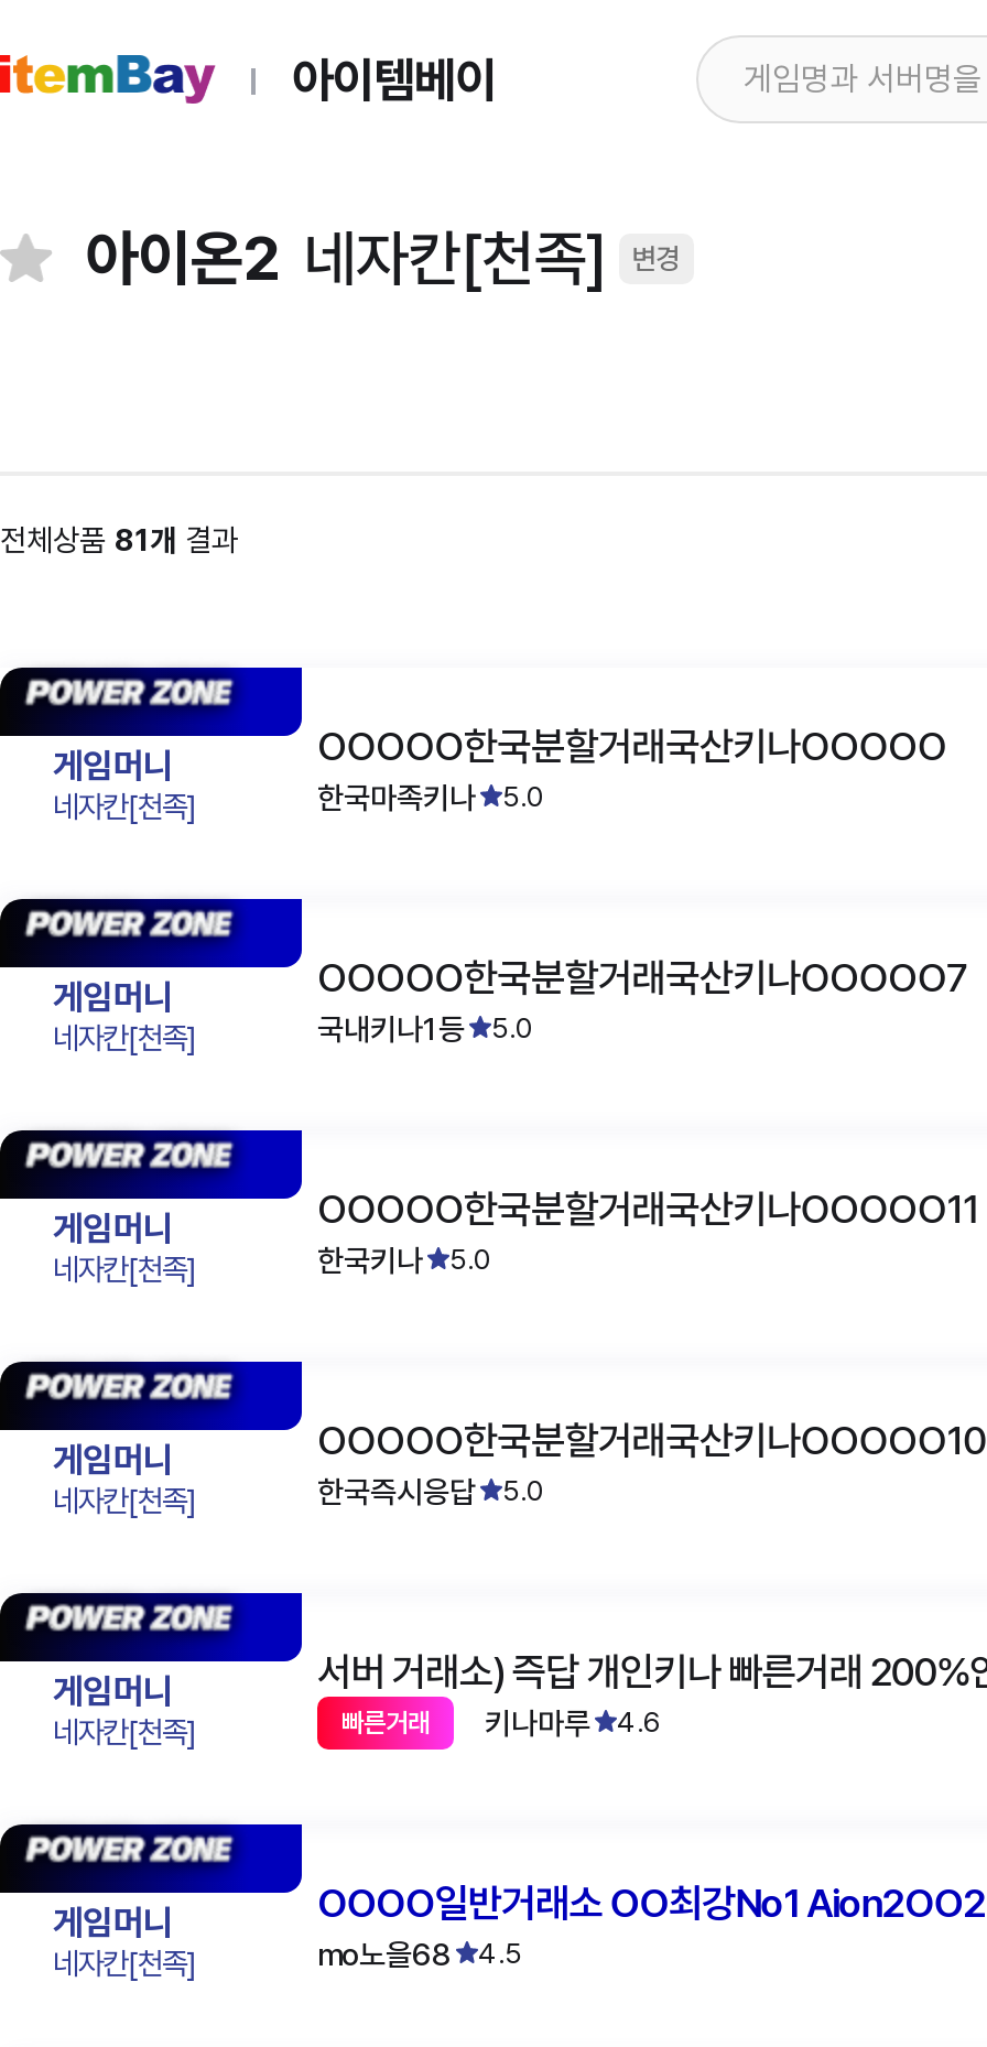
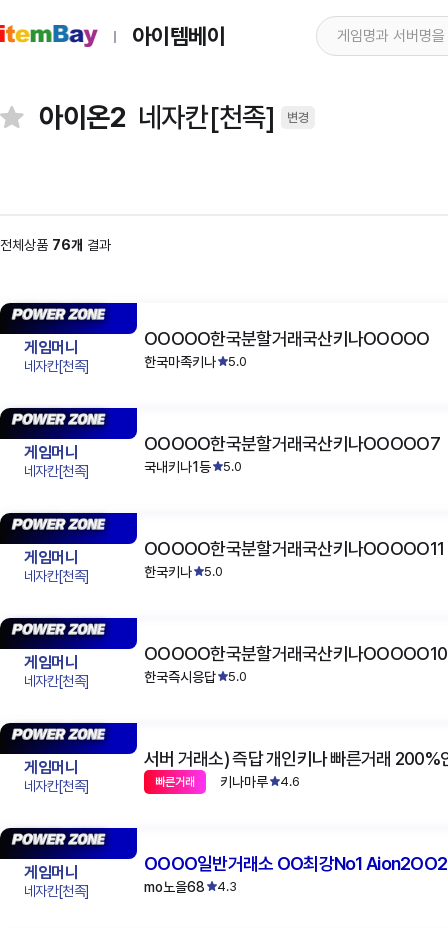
- 전체상품 81개 결과
+ 전체상품 76개 결과

- mo노을68 4.5
+ mo노을68 4.3
